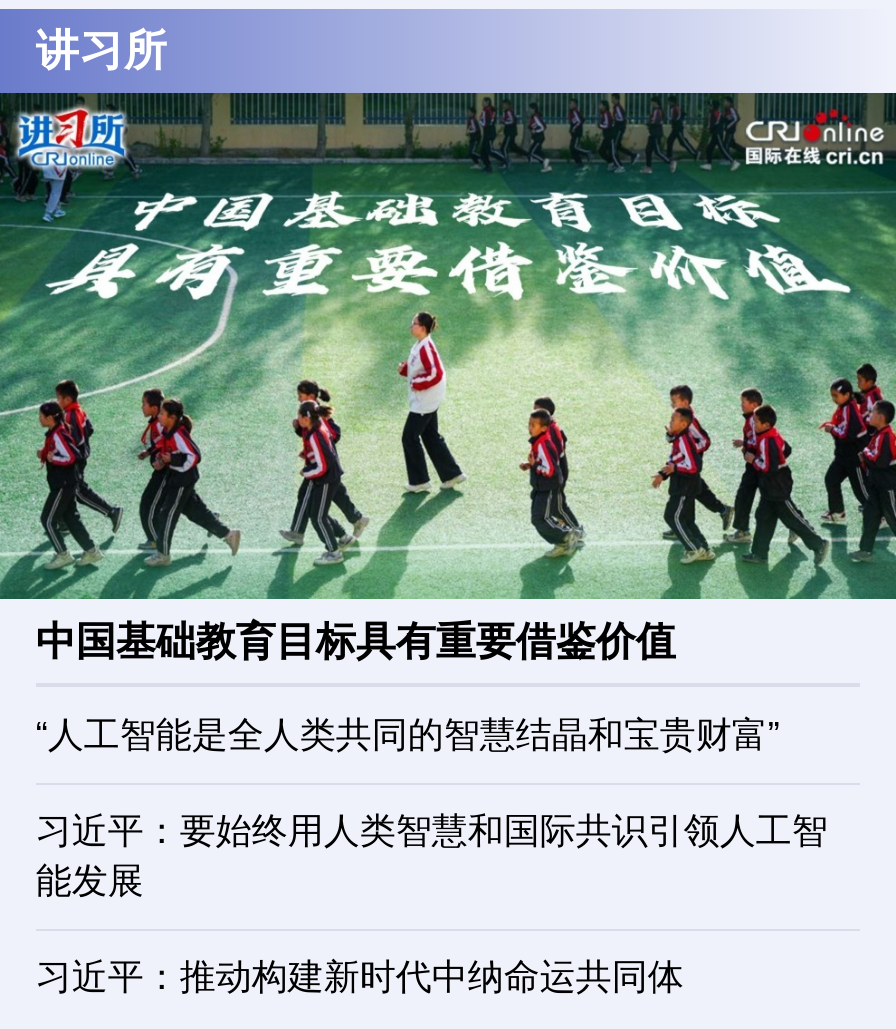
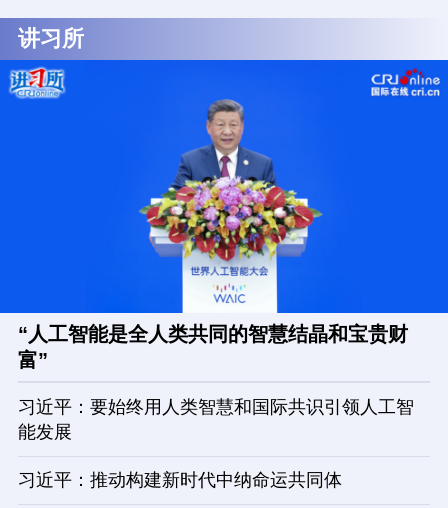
- [image]
- 中国基础教育目标具有重要借鉴价值
- “人工智能是全人类共同的智慧结晶和宝贵财富”
+ [image]
+ “人工智能是全人类共同的智慧结晶和宝贵财
+ 富”
